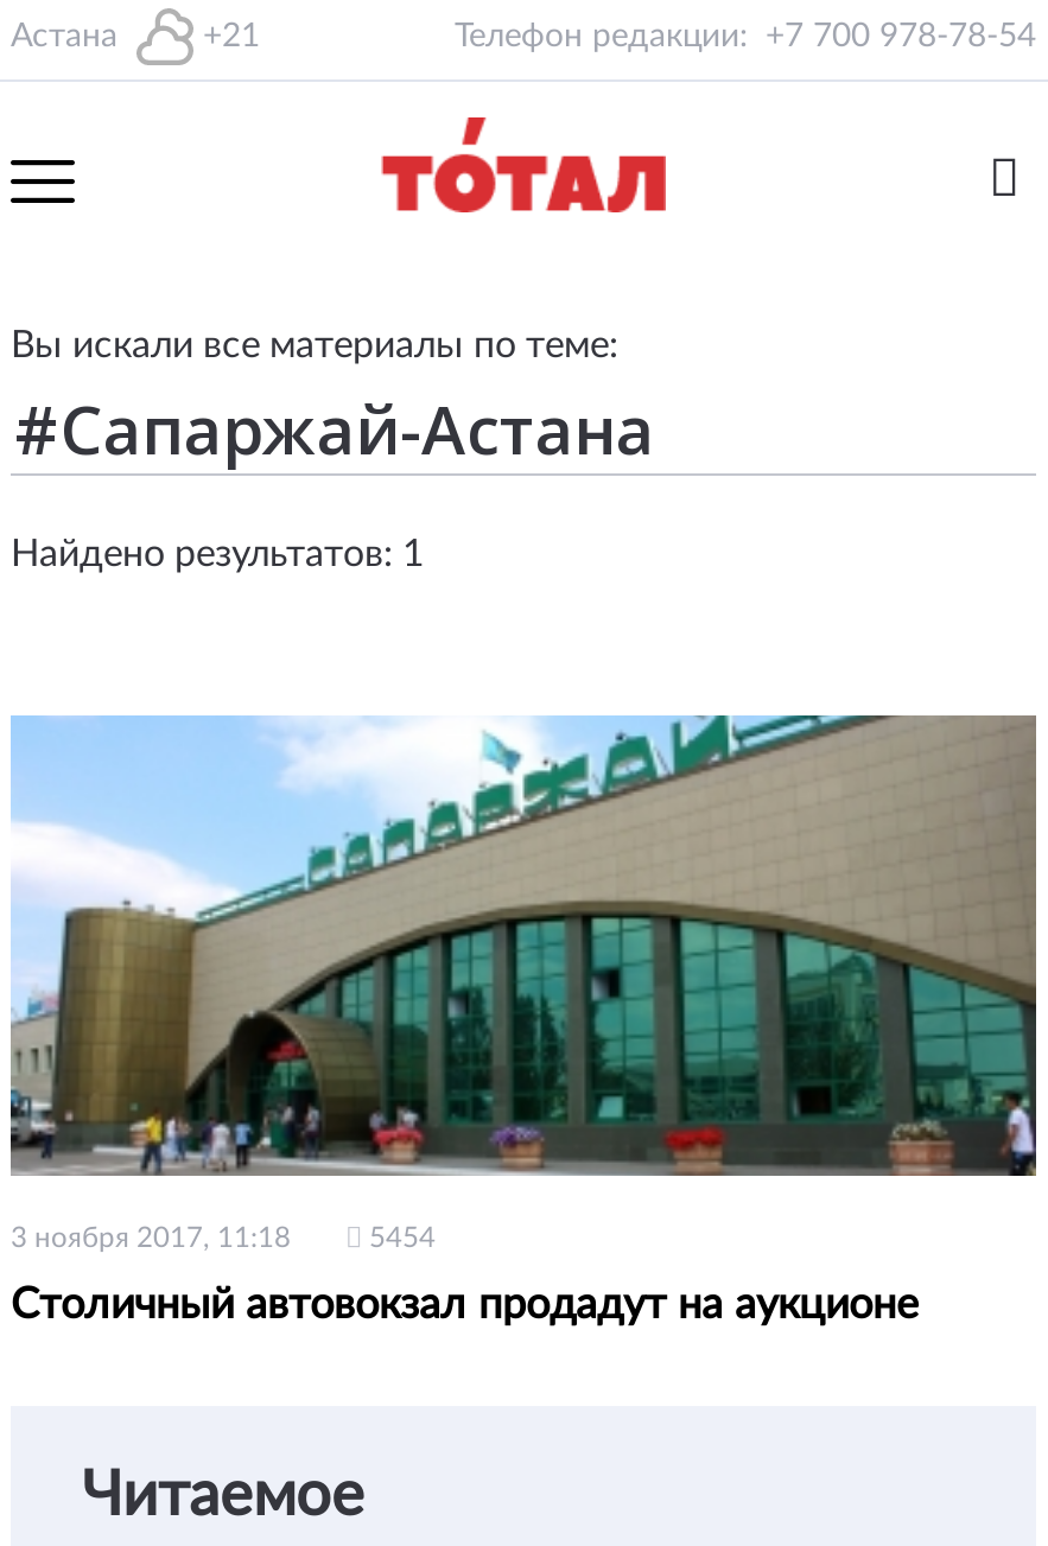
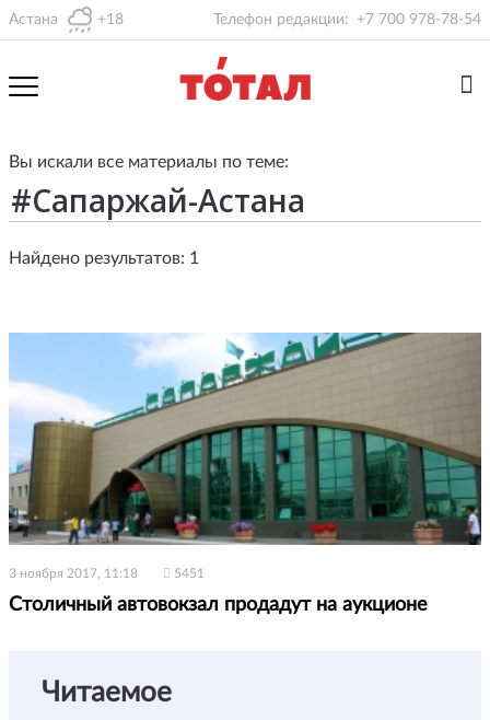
- +21
+ +18

- 5454
+ 5451
